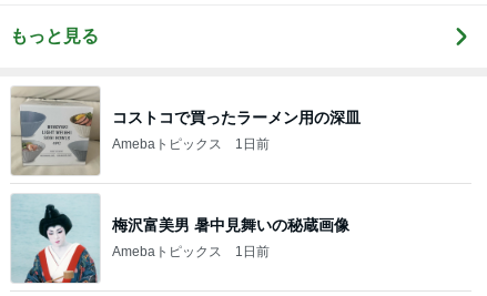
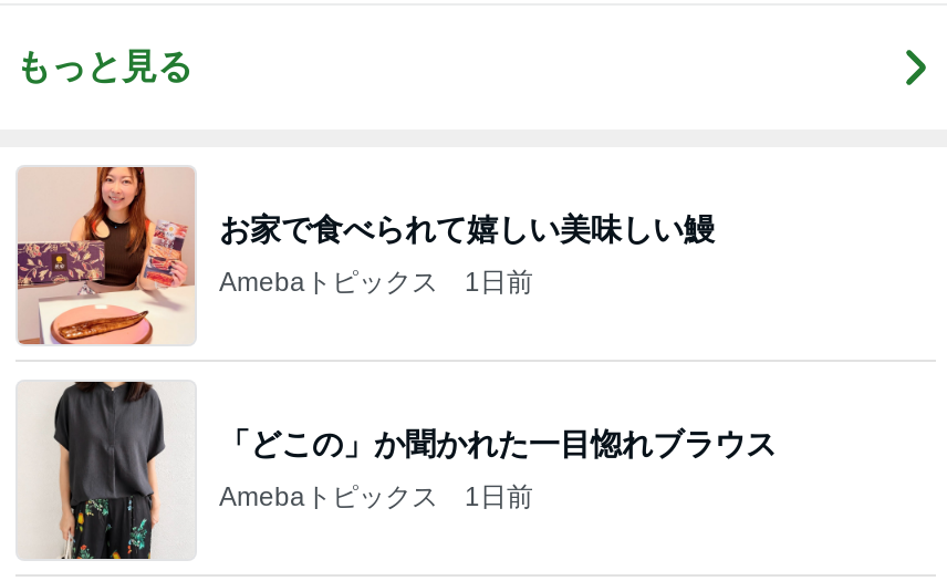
- [image]
- コストコで買ったラーメン用の深皿
+ [image]
+ お家で食べられて嬉しい美味しい鰻

- [image]
- 梅沢富美男 暑中見舞いの秘蔵画像
+ [image]
+ 「どこの」か聞かれた一目惚れブラウス
